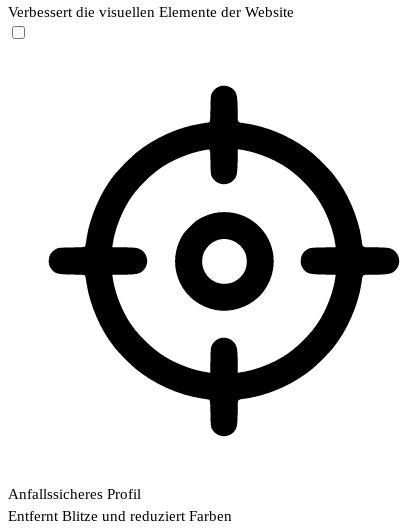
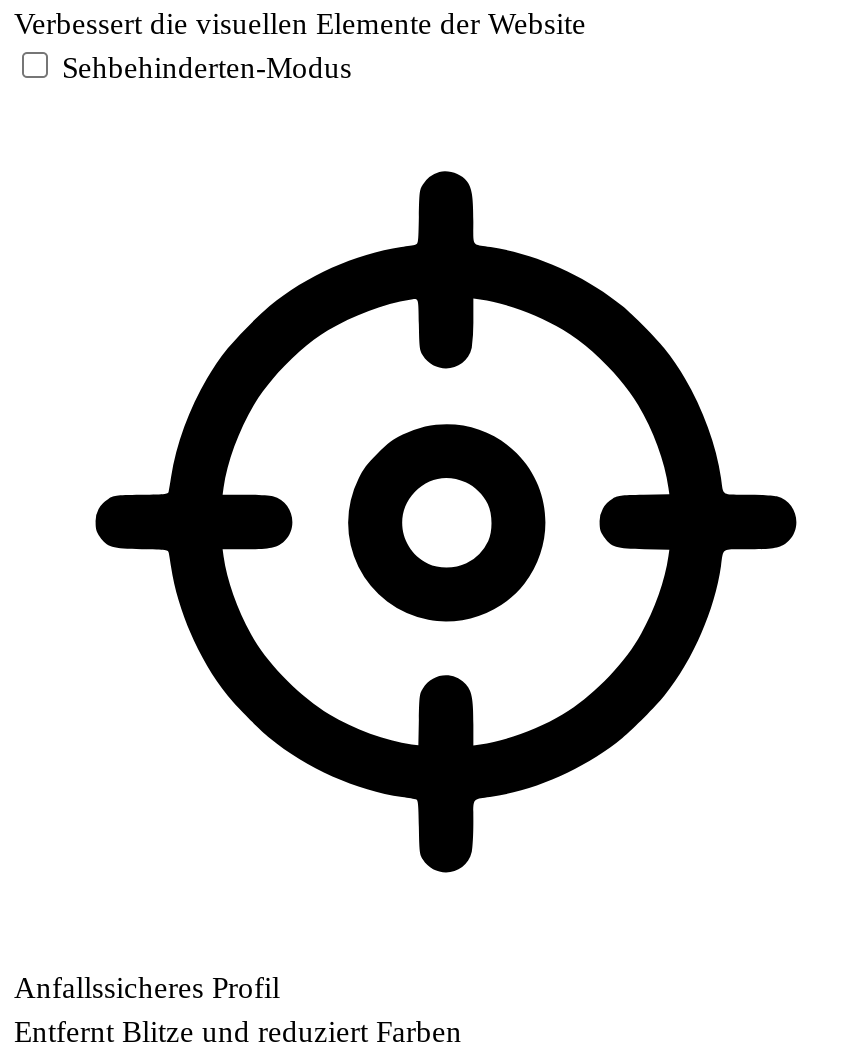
+ Sehbehinderten-Modus
